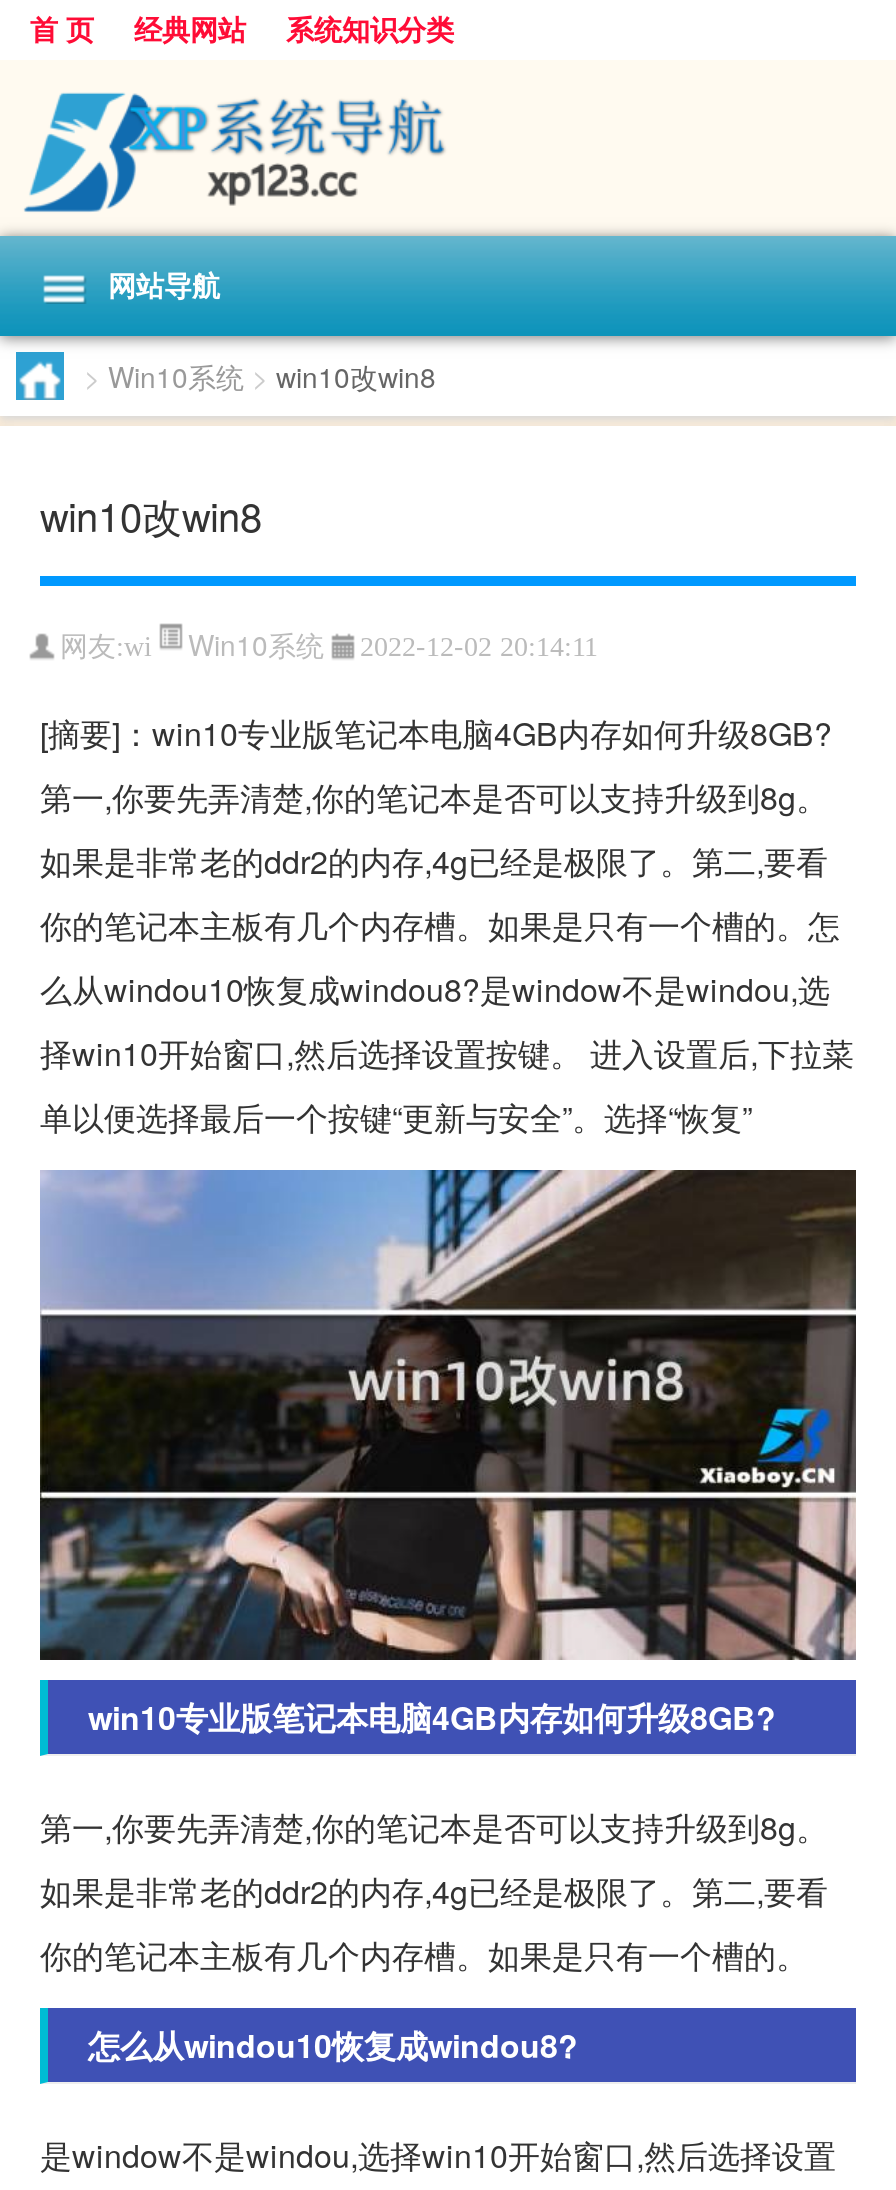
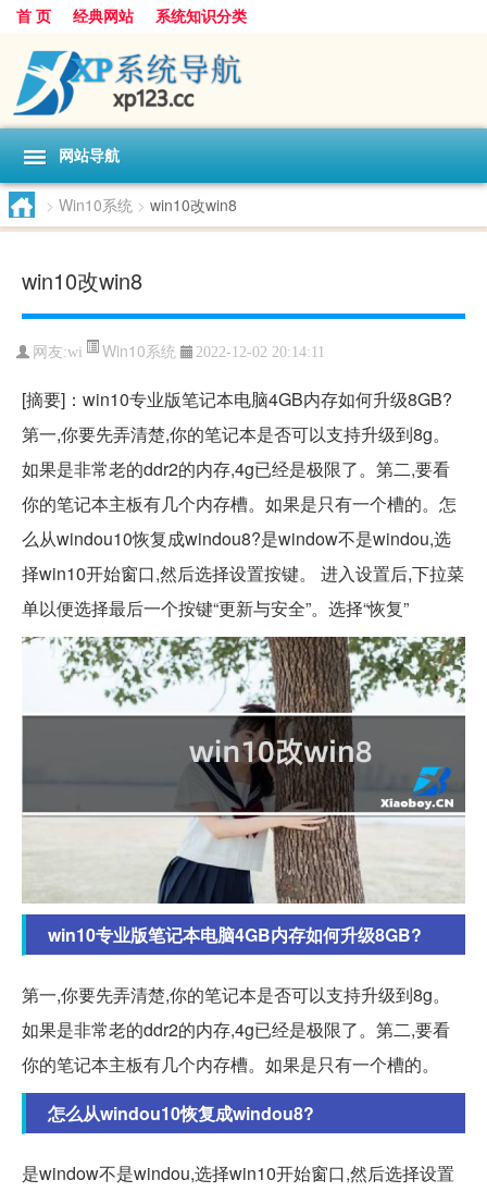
- [image]
+ [image]
